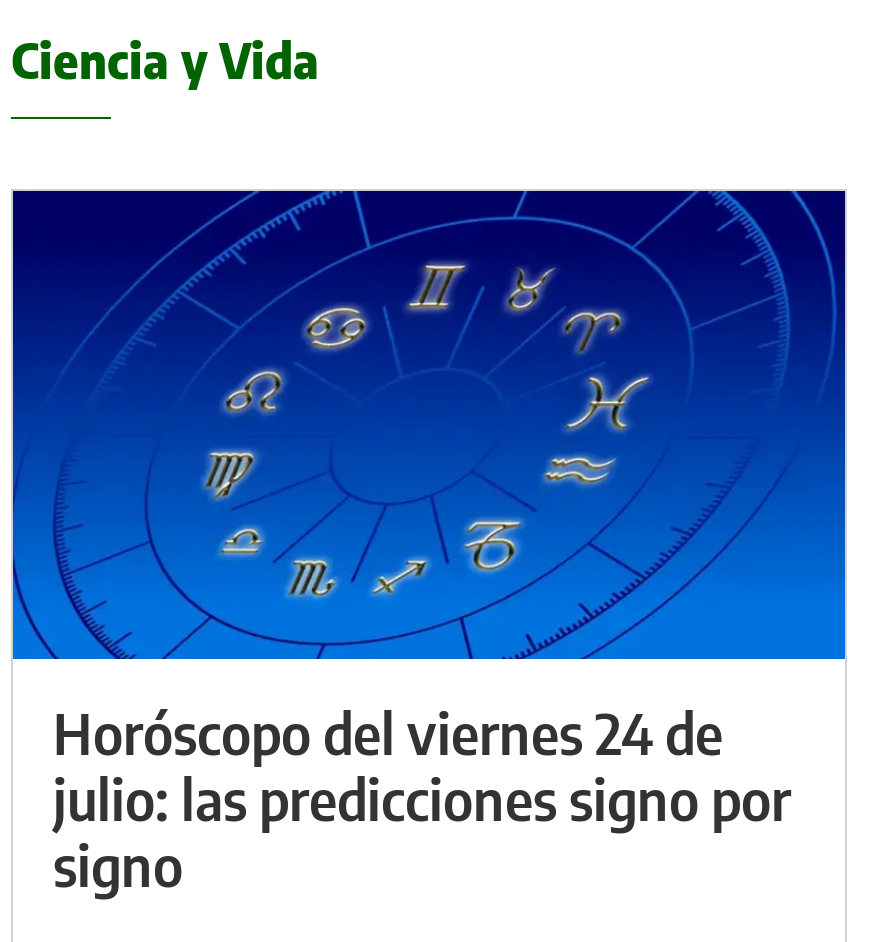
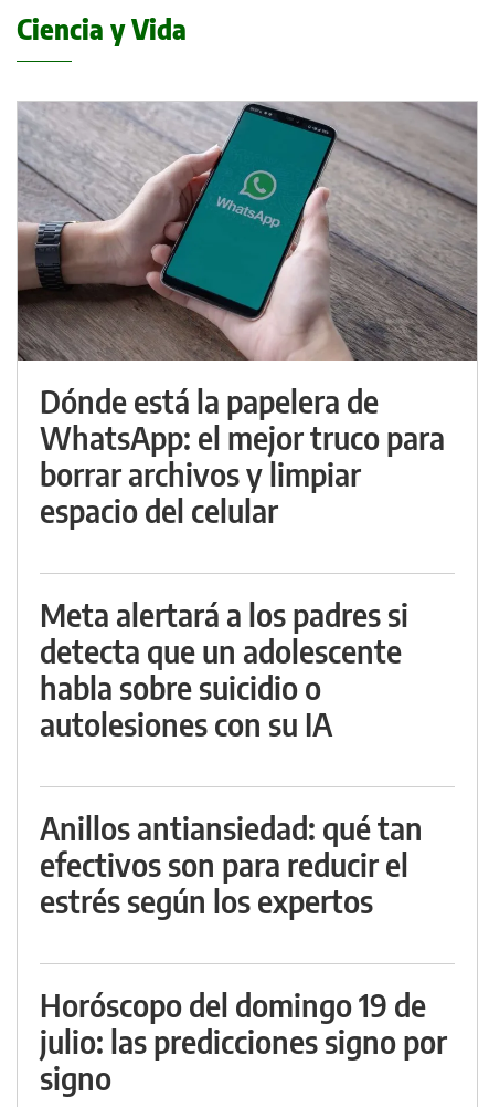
- [image]
- Horóscopo del viernes 24 de
+ [image]
+ Dónde está la papelera de
+ WhatsApp: el mejor truco para
+ borrar archivos y limpiar
+ espacio del celular
+ Meta alertará a los padres si
+ detecta que un adolescente
+ habla sobre suicidio o
+ autolesiones con su IA
+ Anillos antiansiedad: qué tan
+ efectivos son para reducir el
+ estrés según los expertos
+ Horóscopo del domingo 19 de
